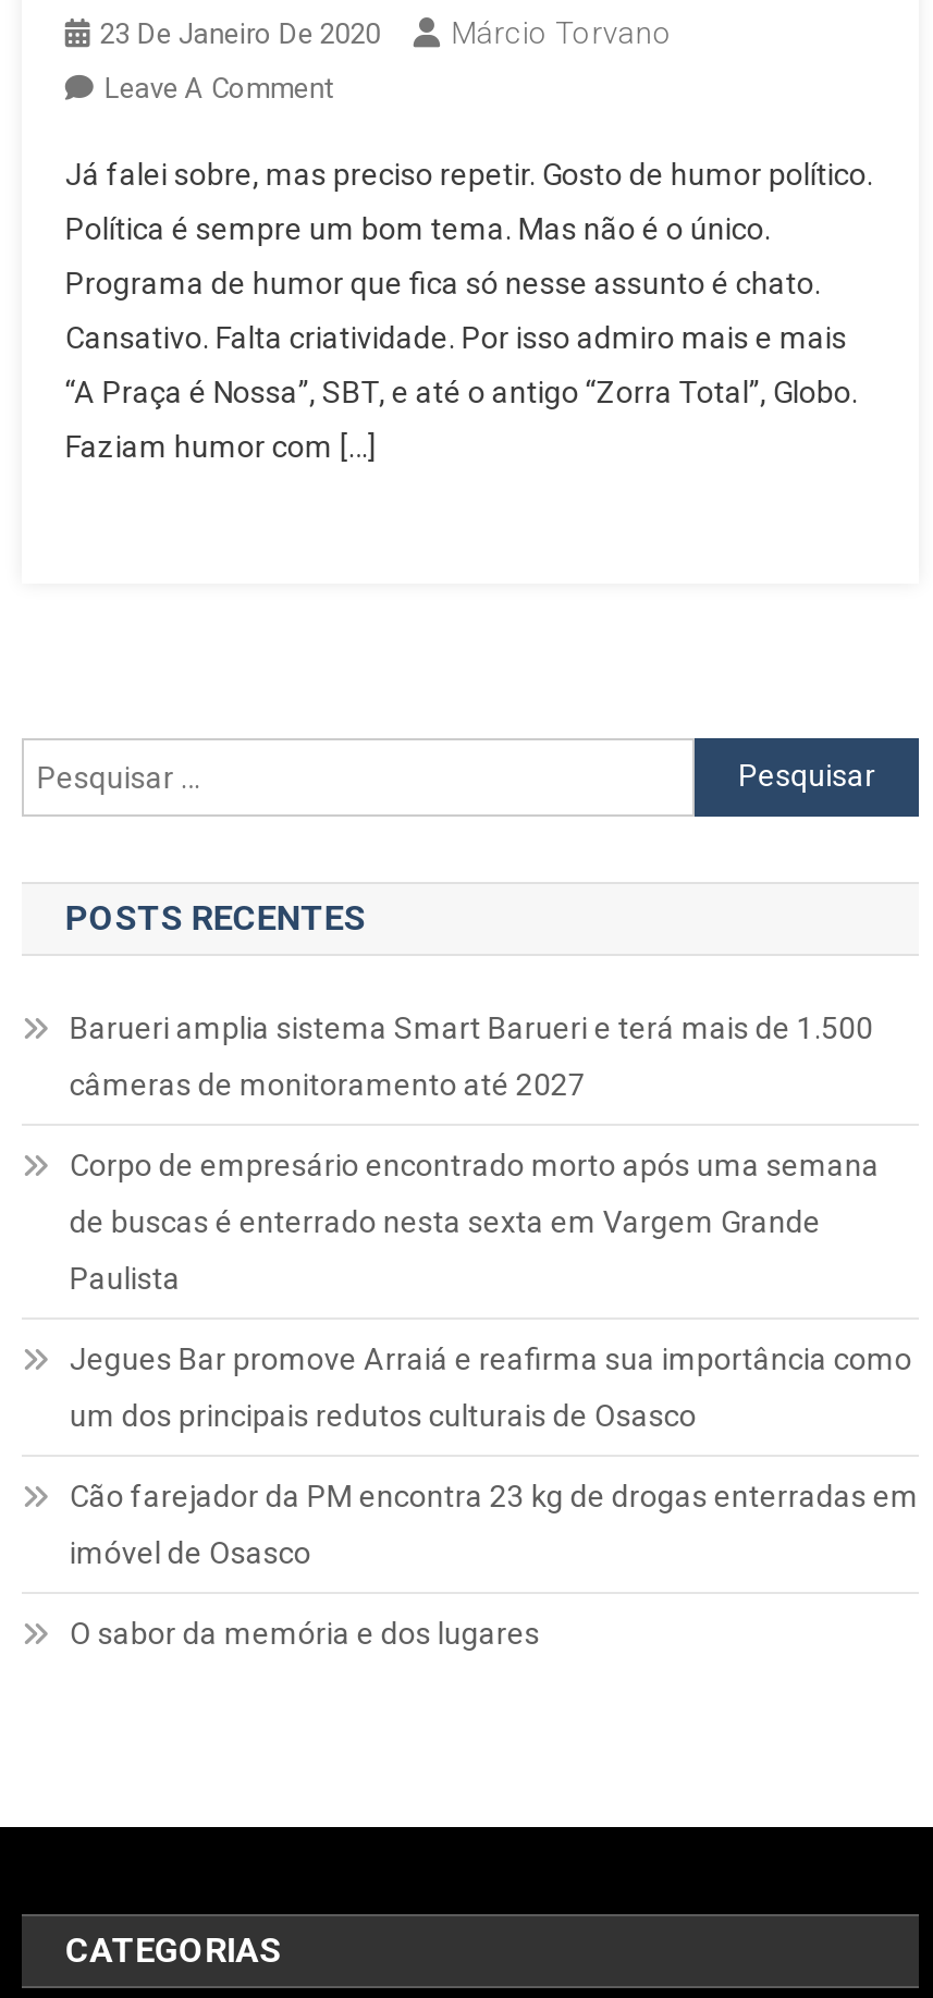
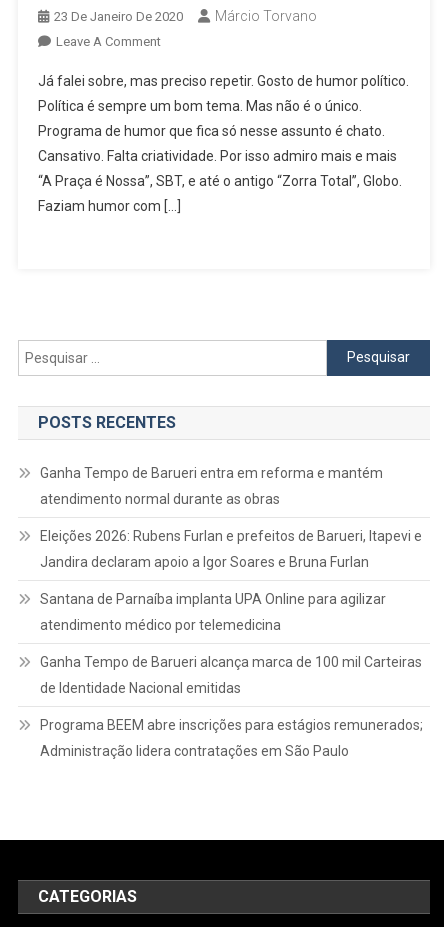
- Barueri amplia sistema Smart Barueri e terá mais de 1.500
+ Ganha Tempo de Barueri entra em reforma e mantém

- câmeras de monitoramento até 2027
+ atendimento normal durante as obras

- Corpo de empresário encontrado morto após uma semana
+ Eleições 2026: Rubens Furlan e prefeitos de Barueri, Itapevi e

- de buscas é enterrado nesta sexta em Vargem Grande
+ Jandira declaram apoio a Igor Soares e Bruna Furlan

- Paulista
+ Santana de Parnaíba implanta UPA Online para agilizar

- Jegues Bar promove Arraiá e reafirma sua importância como
+ atendimento médico por telemedicina

- um dos principais redutos culturais de Osasco
+ Ganha Tempo de Barueri alcança marca de 100 mil Carteiras

- Cão farejador da PM encontra 23 kg de drogas enterradas em
+ de Identidade Nacional emitidas

- imóvel de Osasco
+ Programa BEEM abre inscrições para estágios remunerados;

- O sabor da memória e dos lugares
+ Administração lidera contratações em São Paulo
